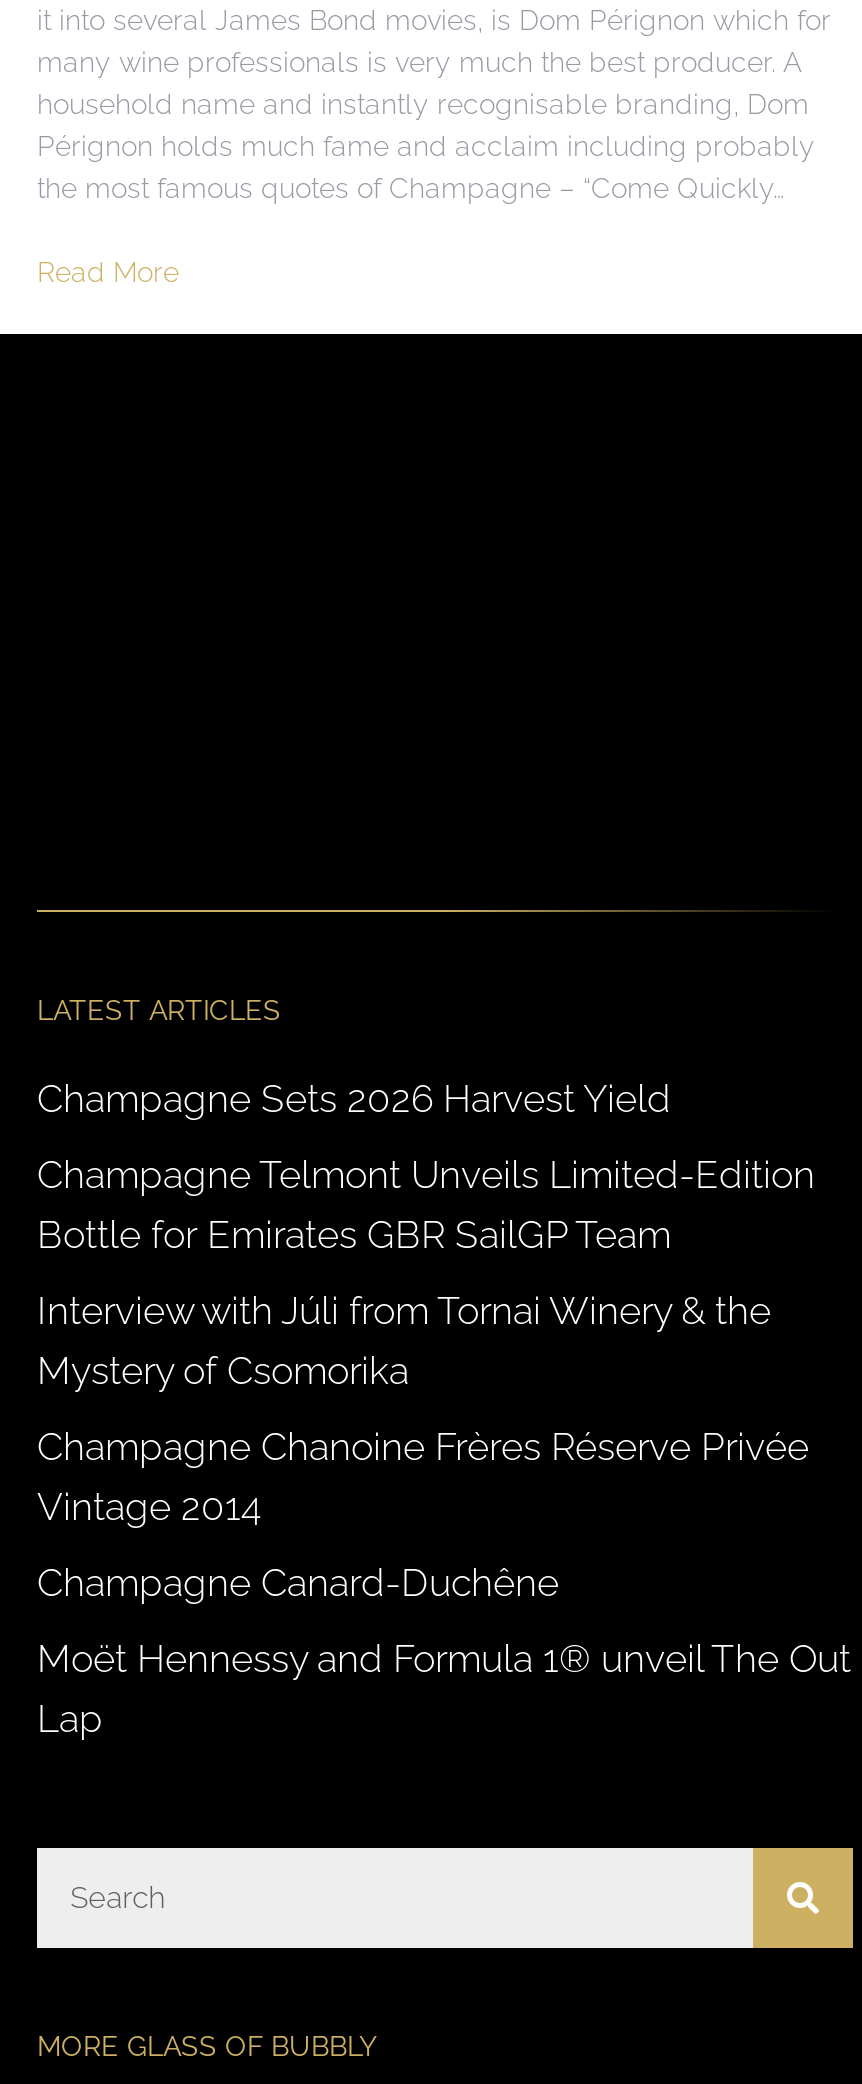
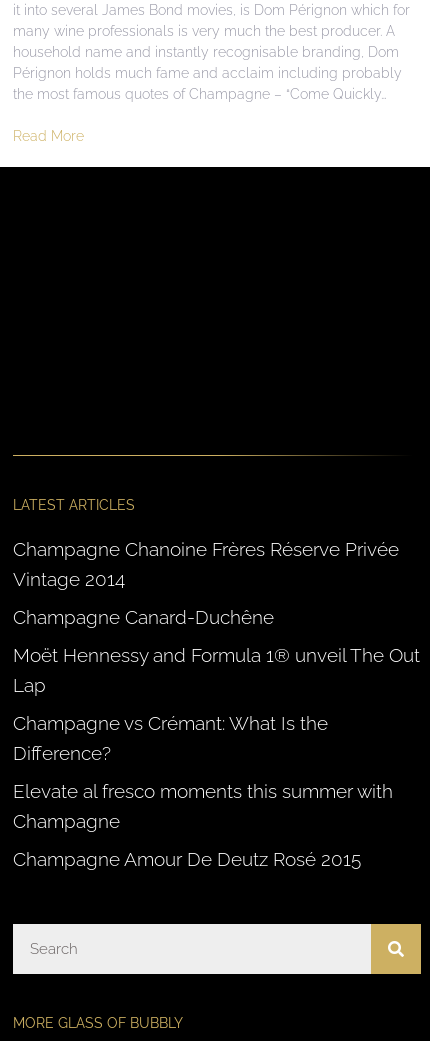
- Champagne Sets 2026 Harvest Yield
- Champagne Telmont Unveils Limited-Edition
- Bottle for Emirates GBR SailGP Team
- Interview with Júli from Tornai Winery & the
- Mystery of Csomorika

moved up: Champagne Chanoine Frères Réserve Privée | Vintage 2014 | Champagne Canard-Duchêne | Moët Hennessy and Formula 1® unveil The Out | Lap

+ Champagne vs Crémant: What Is the
+ Difference?
+ Elevate al fresco moments this summer with
+ Champagne
+ Champagne Amour De Deutz Rosé 2015
